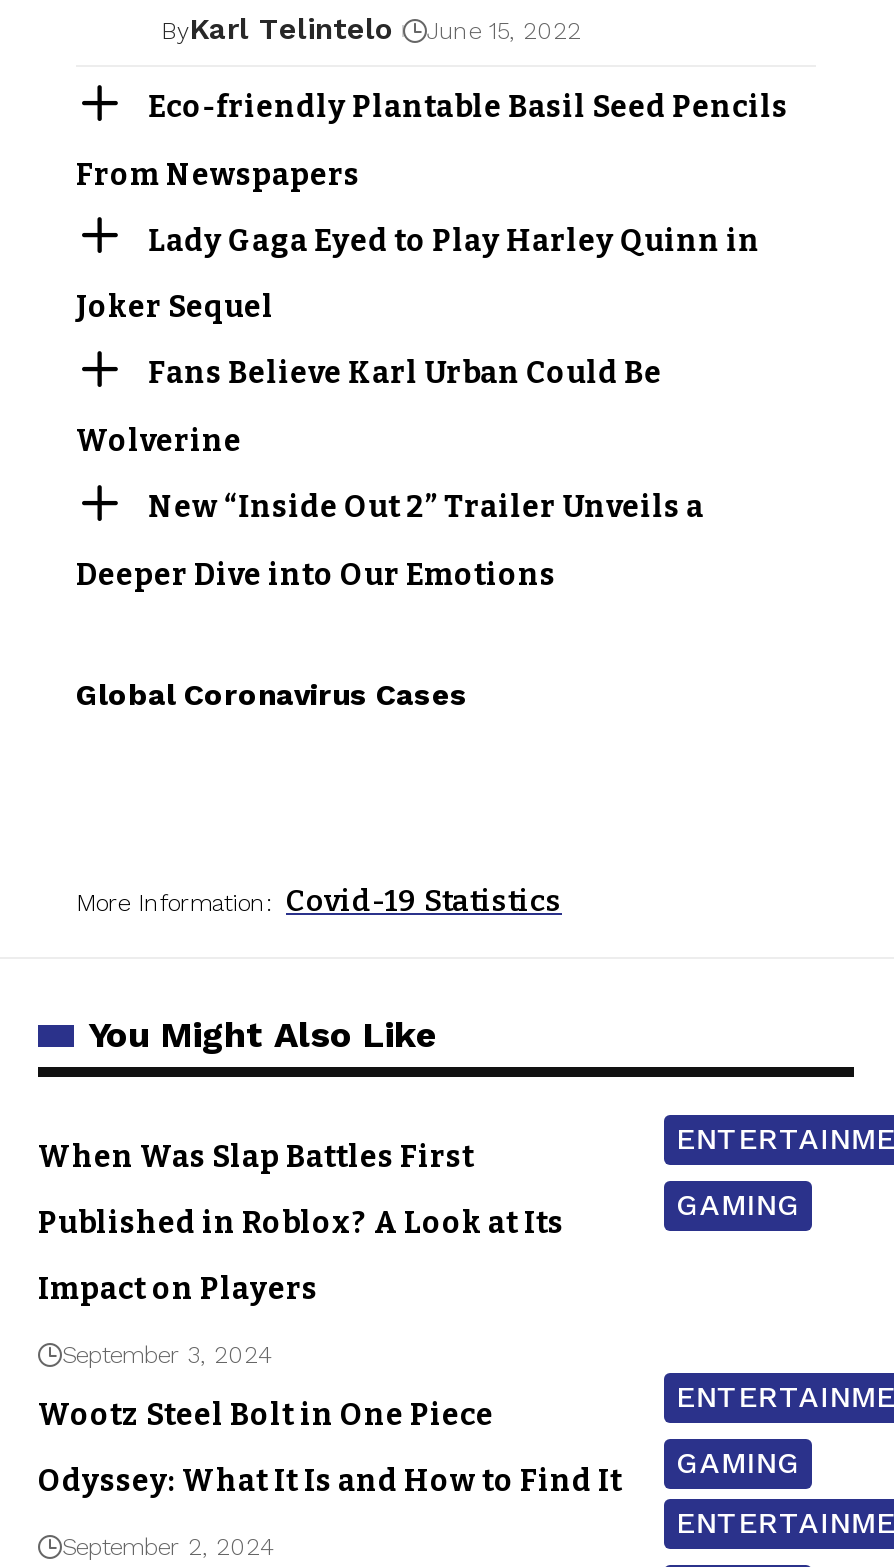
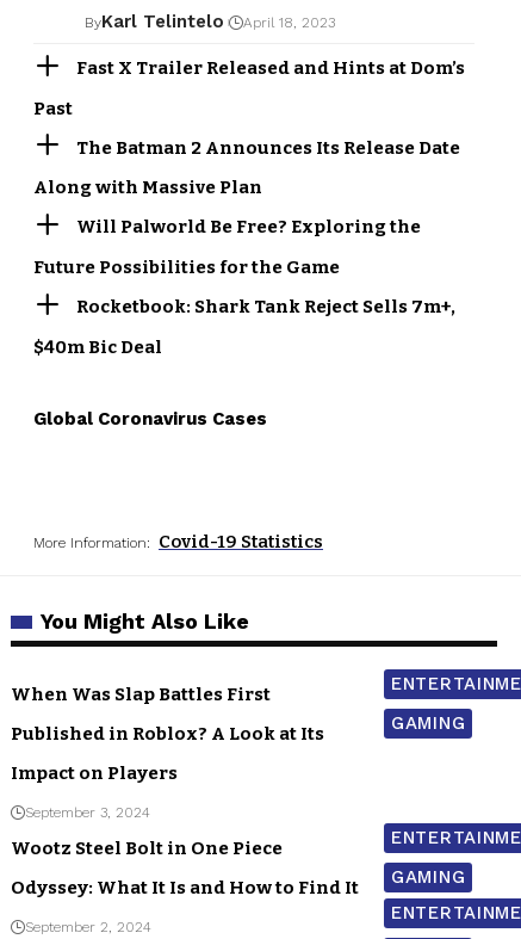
- ByKarl Telintelo June 15, 2022
+ ByKarl Telintelo April 18, 2023

- Eco-friendly Plantable Basil Seed Pencils
+ Fast X Trailer Released and Hints at Dom’s

- From Newspapers
+ Past

- Lady Gaga Eyed to Play Harley Quinn in
+ The Batman 2 Announces Its Release Date

- Joker Sequel
+ Along with Massive Plan

- Fans Believe Karl Urban Could Be
+ Will Palworld Be Free? Exploring the

- Wolverine
+ Future Possibilities for the Game

- New “Inside Out 2” Trailer Unveils a
+ Rocketbook: Shark Tank Reject Sells 7m+,

- Deeper Dive into Our Emotions
+ $40m Bic Deal
